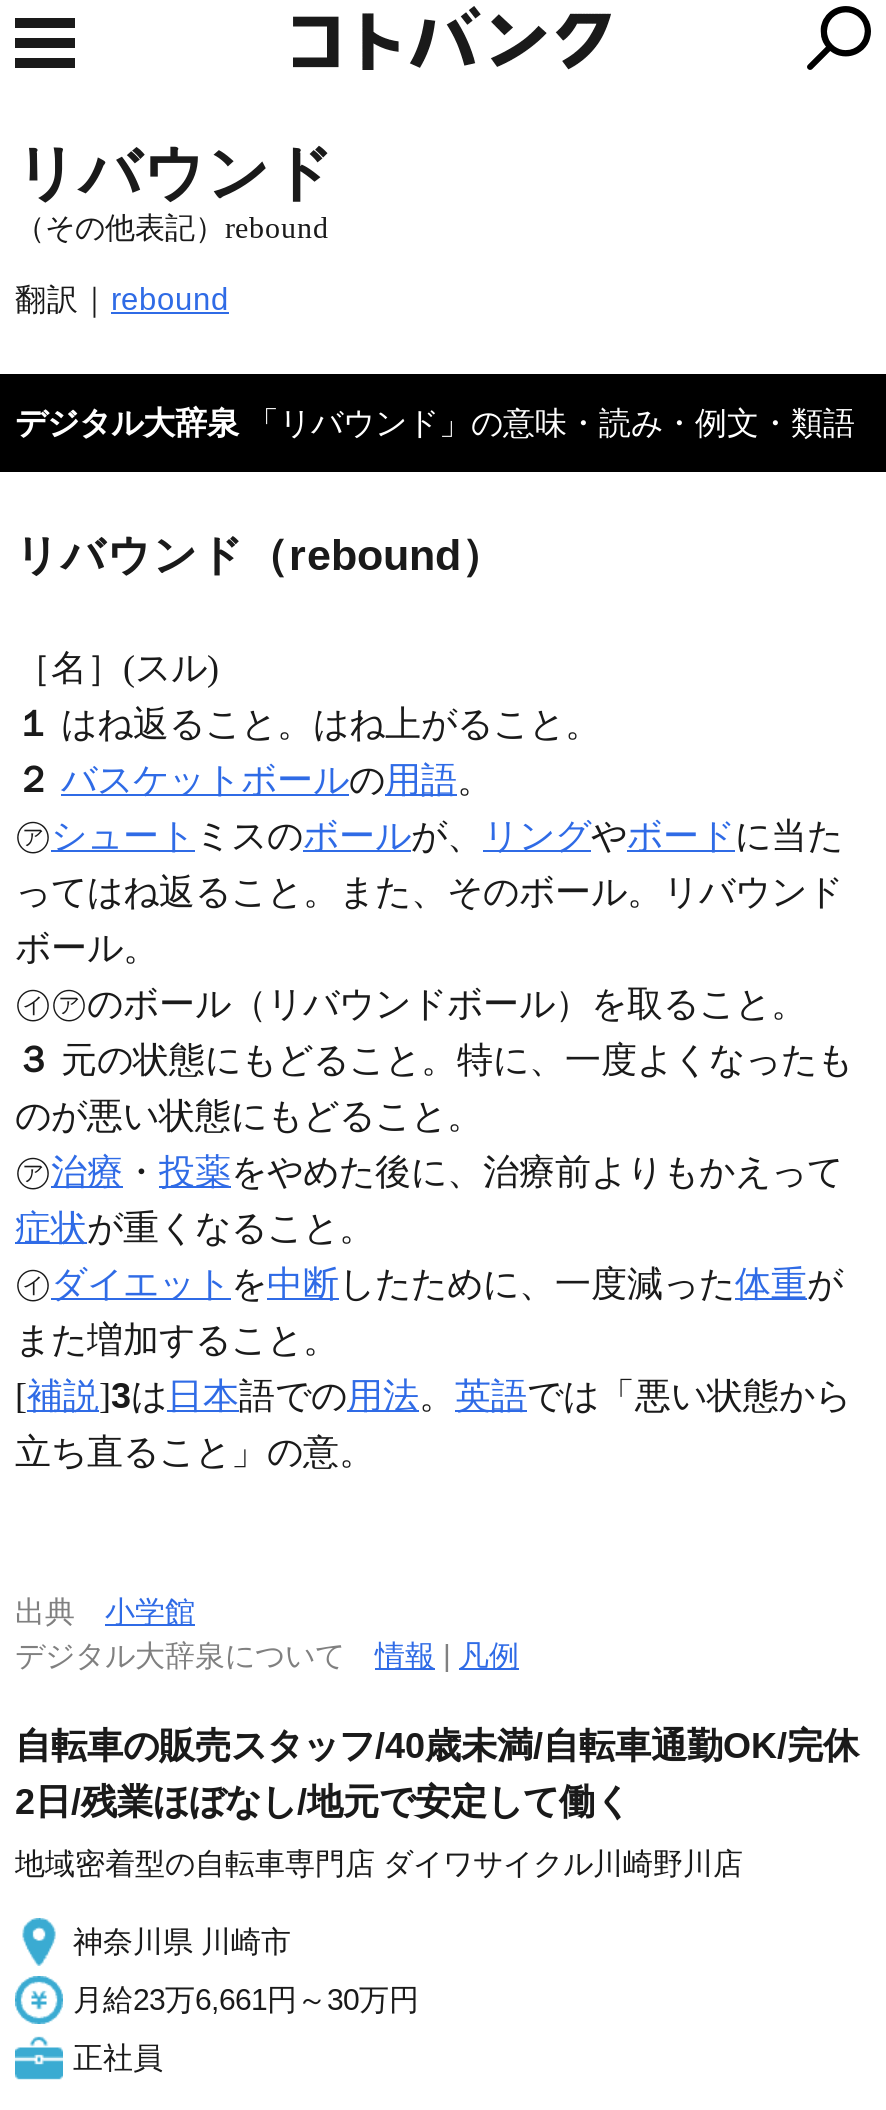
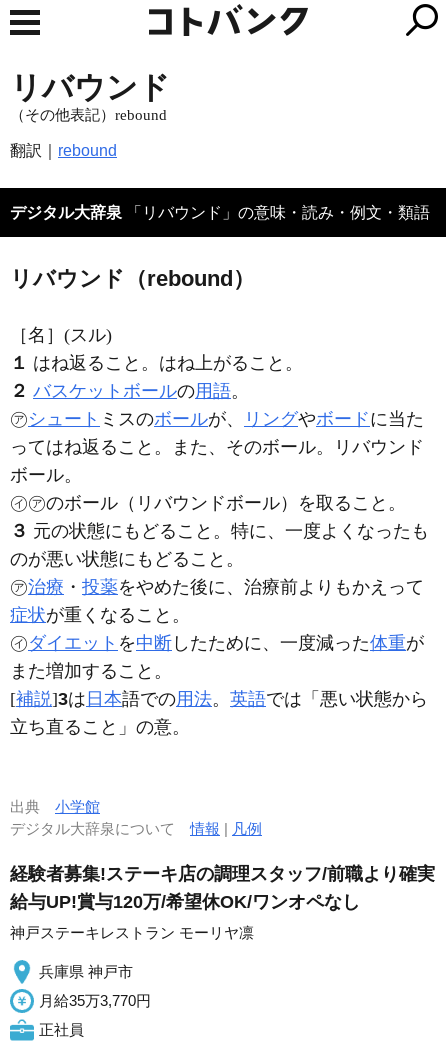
- 自転車の販売スタッフ/40歳未満/自転車通勤OK/完休
- 2日/残業ほぼなし/地元で安定して働く
+ 経験者募集!ステーキ店の調理スタッフ/前職より確実
+ 給与UP!賞与120万/希望休OK/ワンオペなし

- 地域密着型の自転車専門店 ダイワサイクル川崎野川店
+ 神戸ステーキレストラン モーリヤ凛

- 神奈川県 川崎市
+ 兵庫県 神戸市

- 月給23万6,661円～30万円
+ 月給35万3,770円
